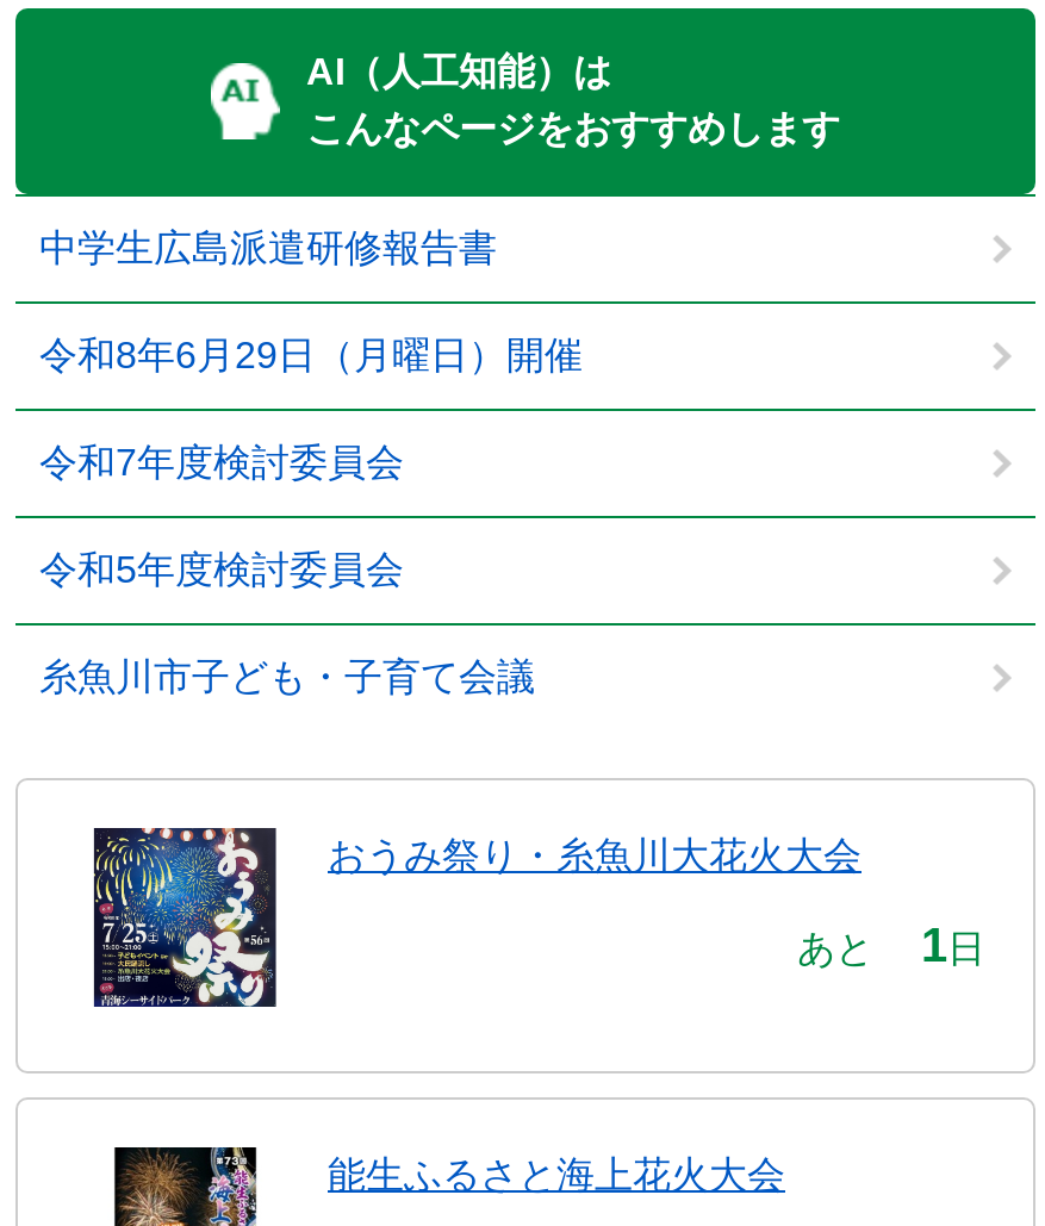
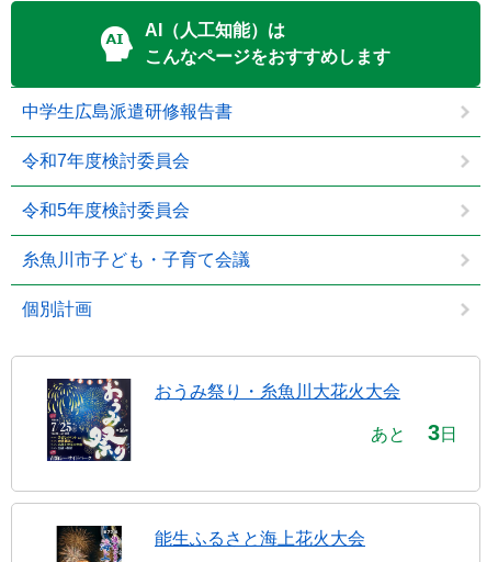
- 令和8年6月29日（月曜日）開催

moved up: 令和7年度検討委員会 | 令和5年度検討委員会 | 糸魚川市子ども・子育て会議

+ 個別計画

- あと 1日
+ あと 3日
